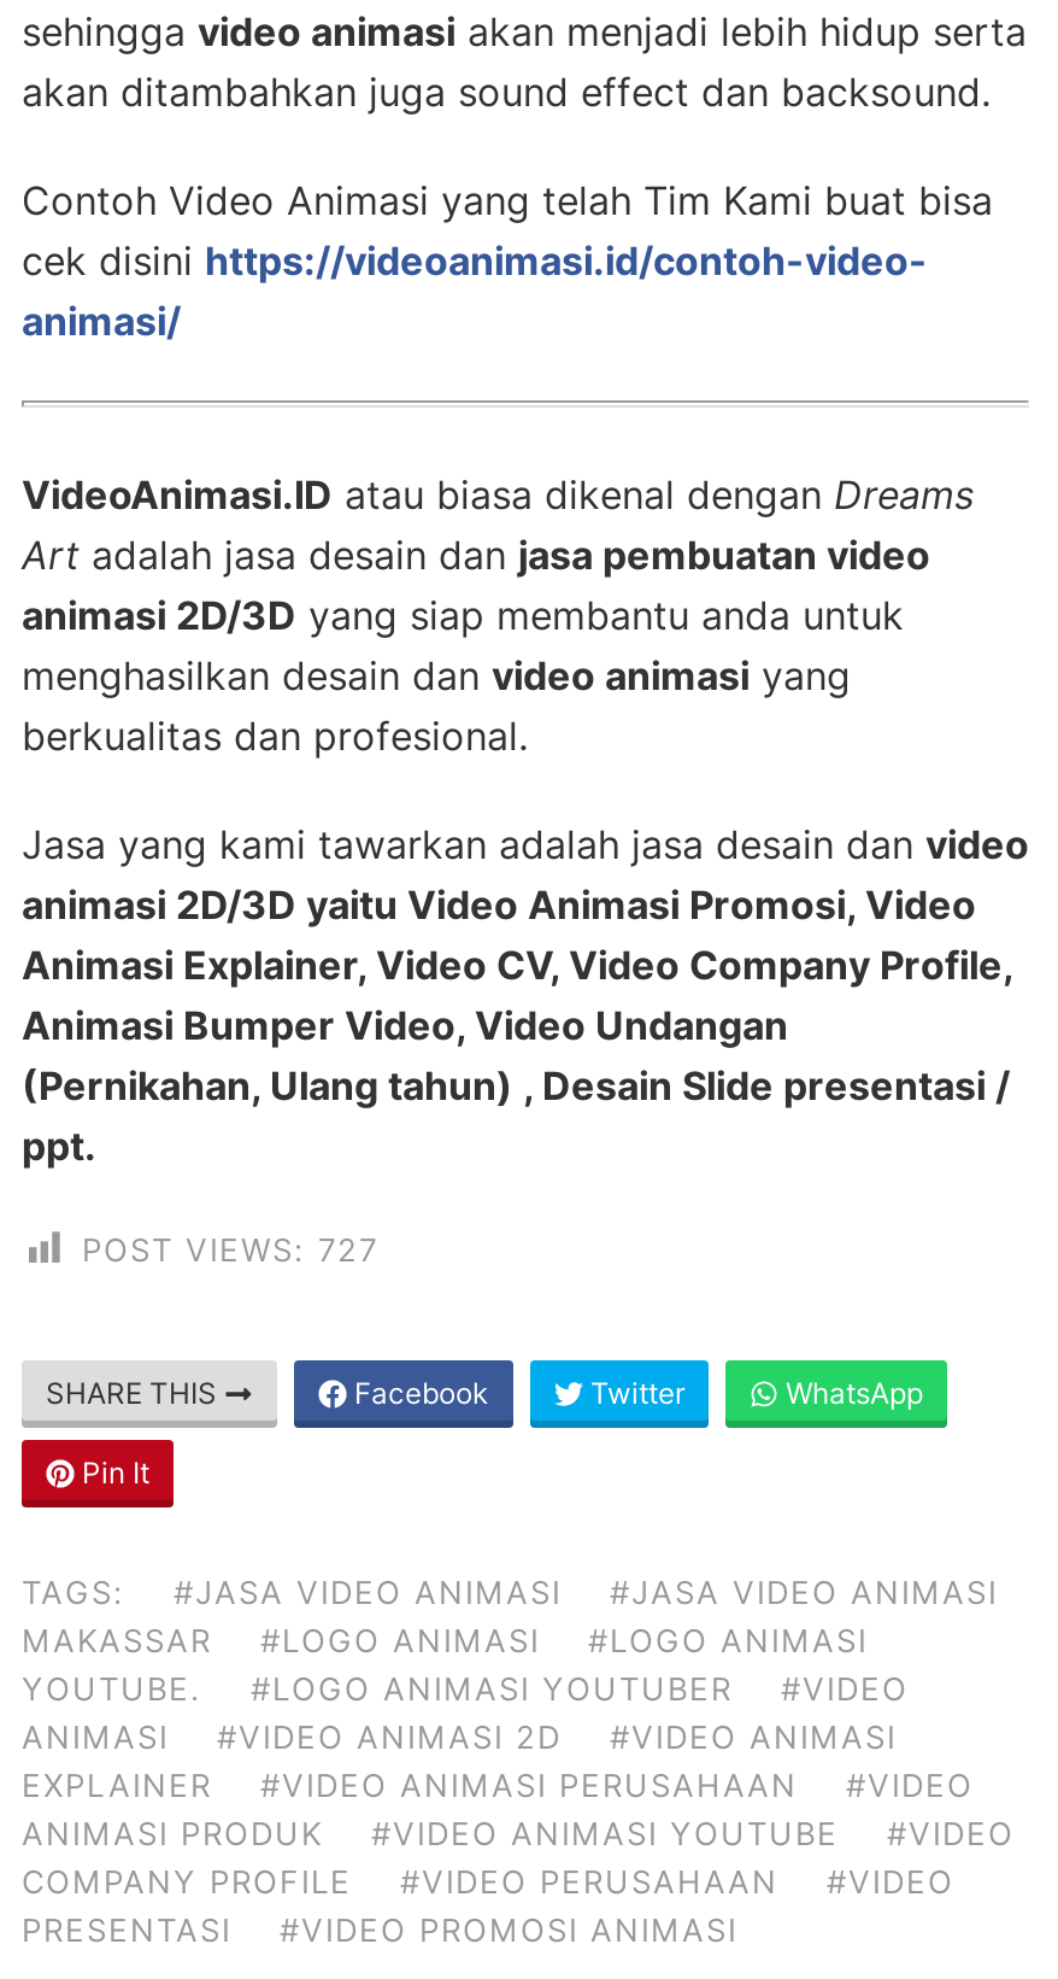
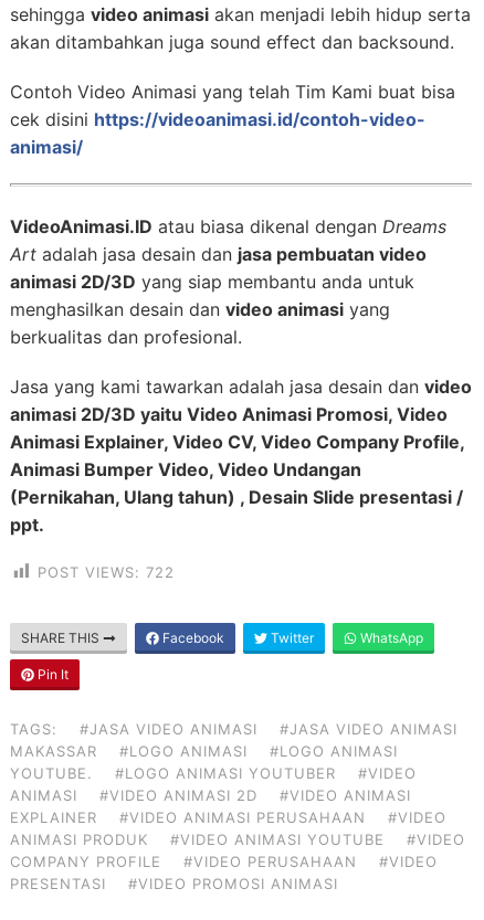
- POST VIEWS: 727
+ POST VIEWS: 722
